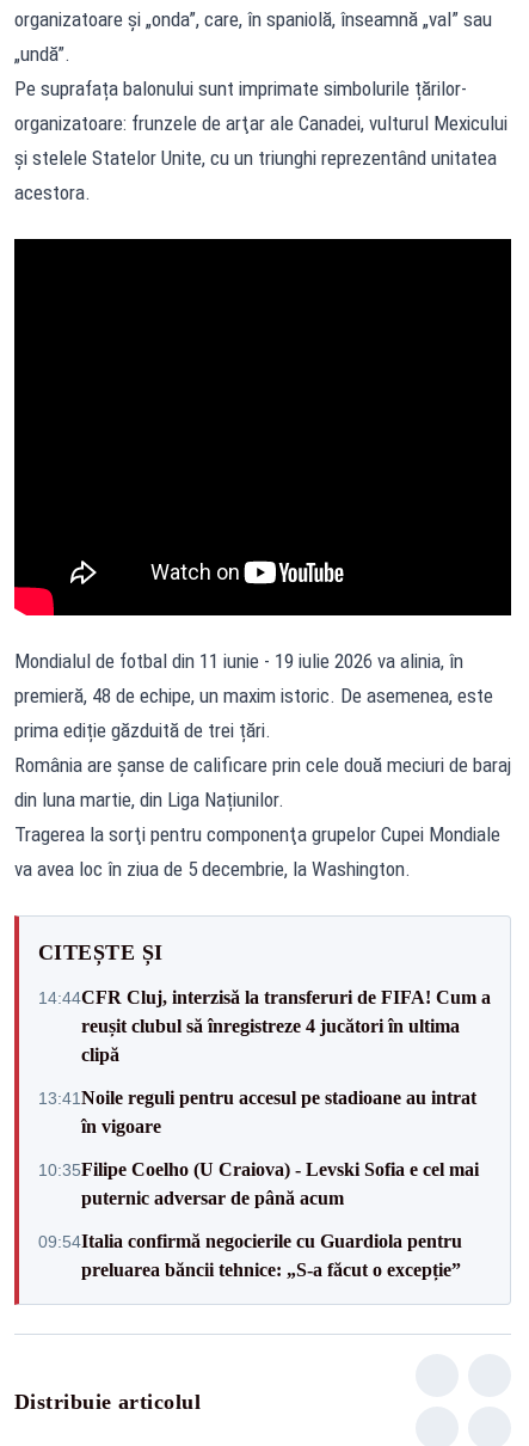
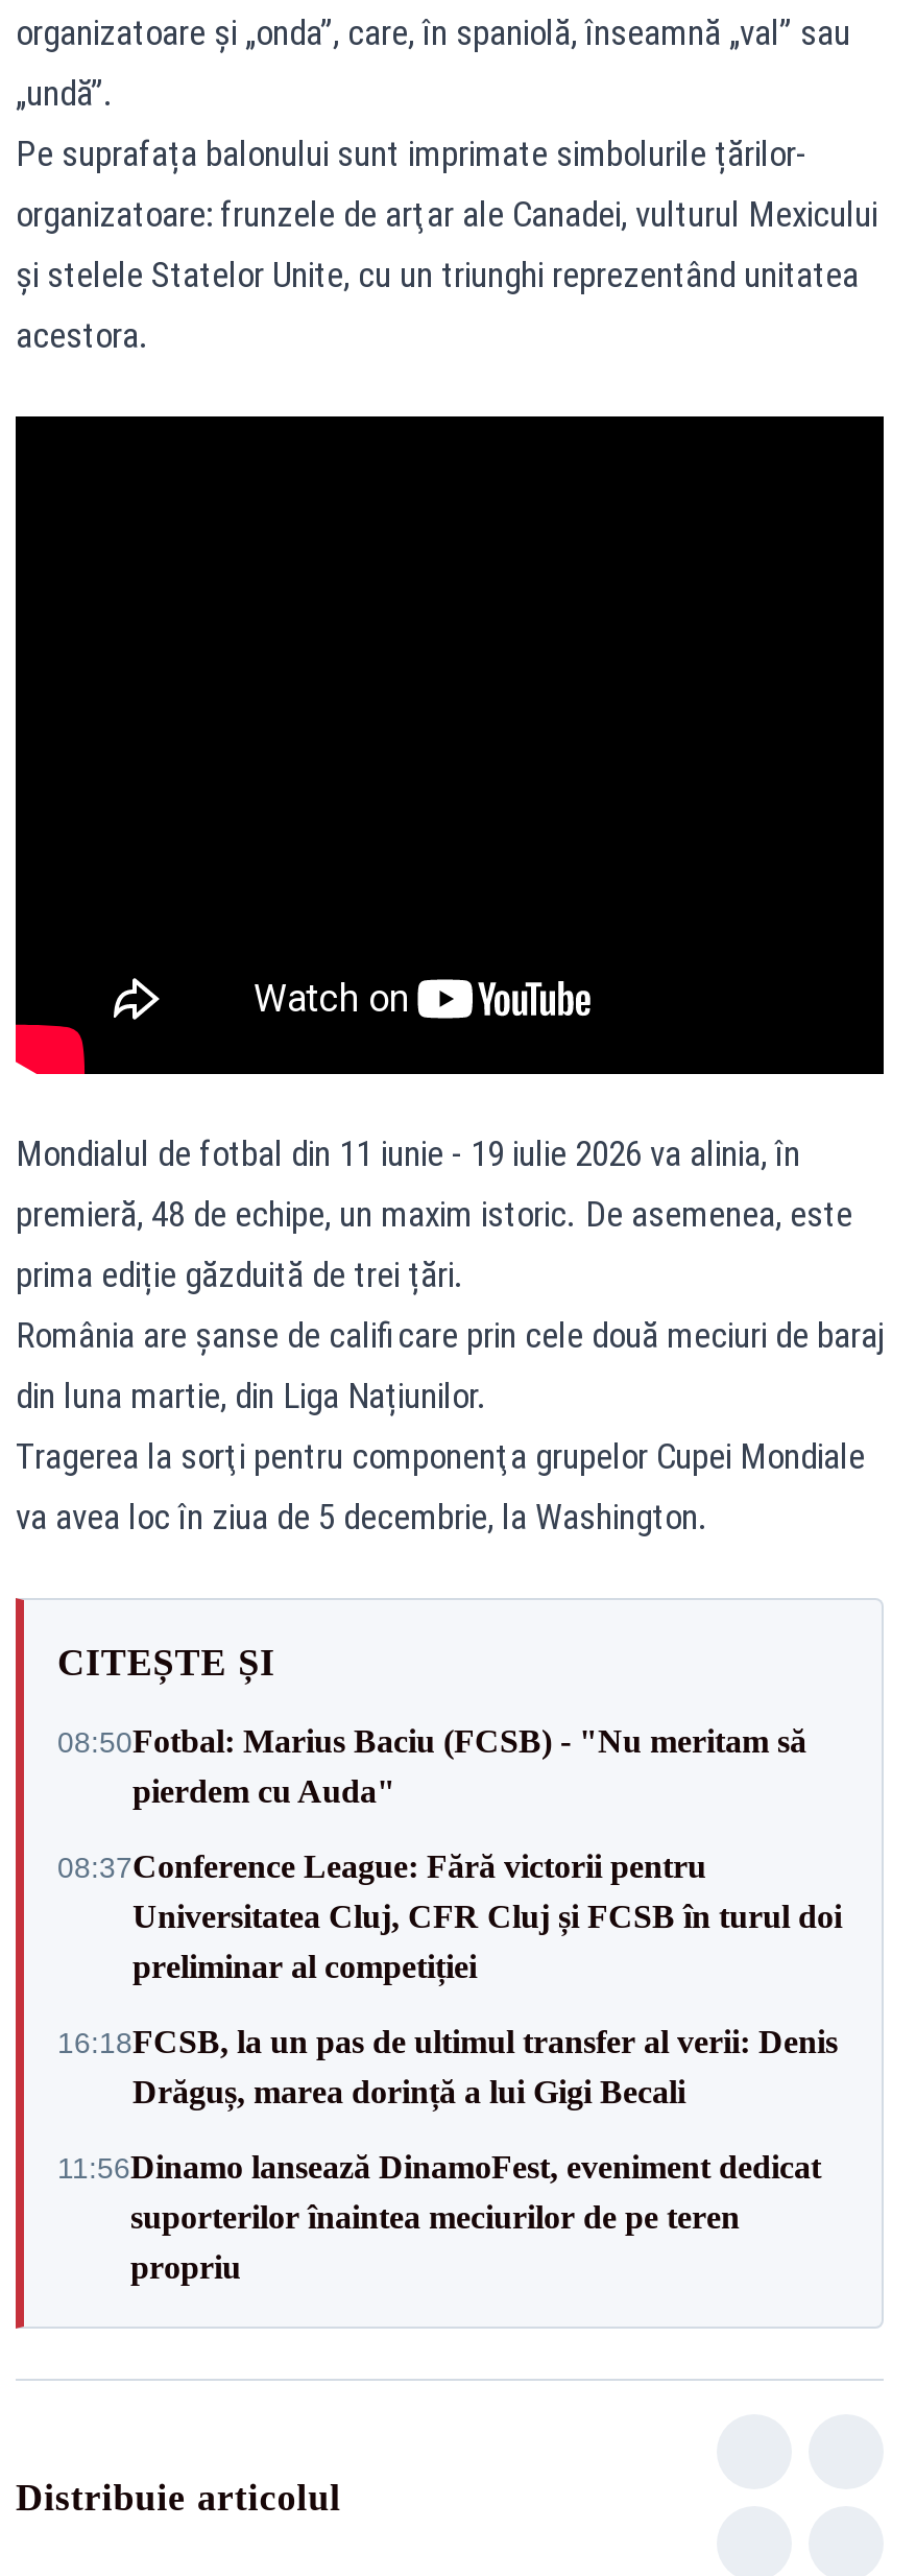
- 14:44CFR Cluj, interzisă la transferuri de FIFA! Cum a
- reușit clubul să înregistreze 4 jucători în ultima
- clipă
+ 08:50Fotbal: Marius Baciu (FCSB) - "Nu meritam să
+ pierdem cu Auda"

- 13:41 Noile reguli pentru accesul pe stadioane au intrat
- în vigoare
+ 08:37Conference League: Fără victorii pentru
+ Universitatea Cluj, CFR Cluj și FCSB în turul doi
+ preliminar al competiției

- 10:35Filipe Coelho (U Craiova) - Levski Sofia e cel mai
- puternic adversar de până acum
+ 16:18FCSB, la un pas de ultimul transfer al verii: Denis
+ Drăguș, marea dorință a lui Gigi Becali

- 09:54Italia confirmă negocierile cu Guardiola pentru
- preluarea băncii tehnice: „S-a făcut o excepție”
+ 11:56Dinamo lansează DinamoFest, eveniment dedicat
+ suporterilor înaintea meciurilor de pe teren
+ propriu
